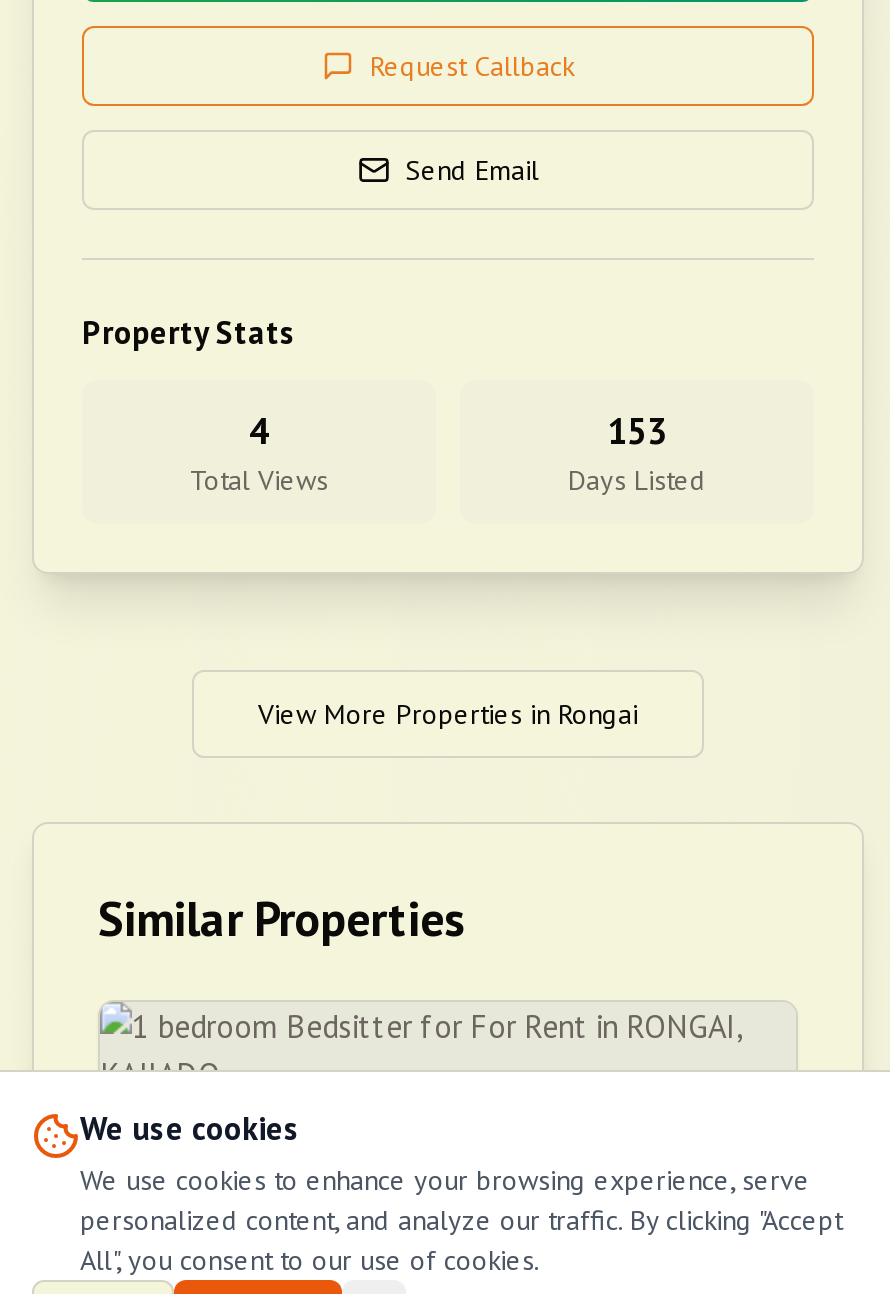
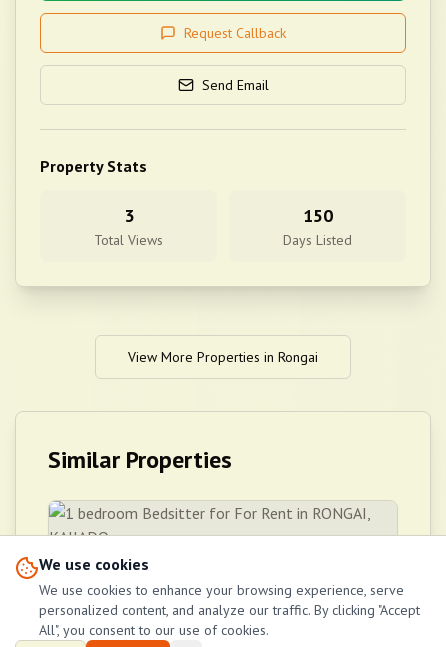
- 4
+ 3

- 153
+ 150
